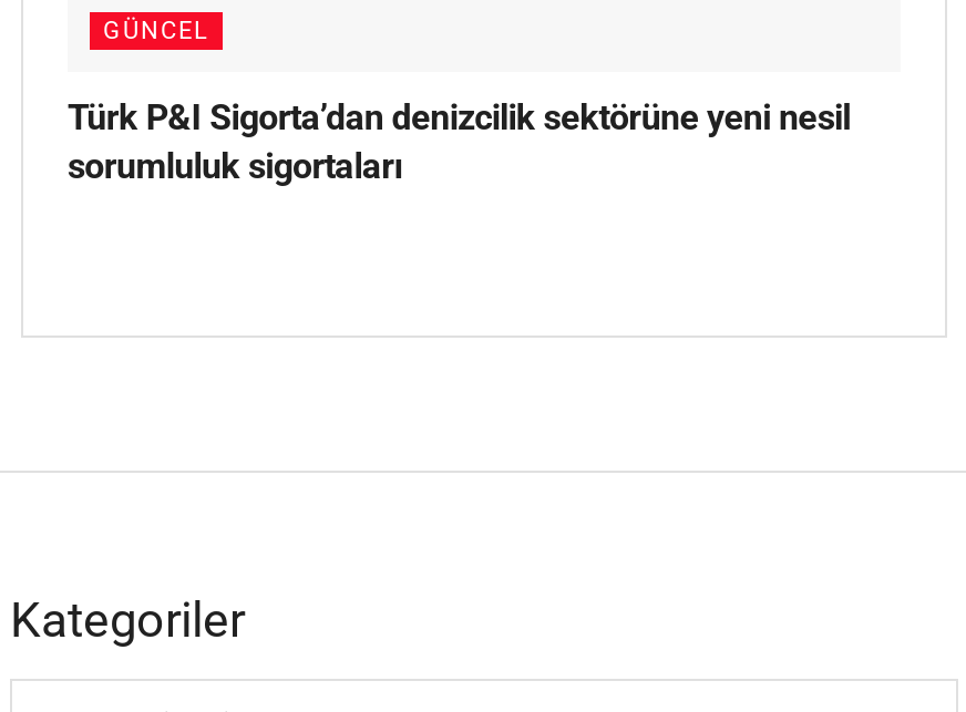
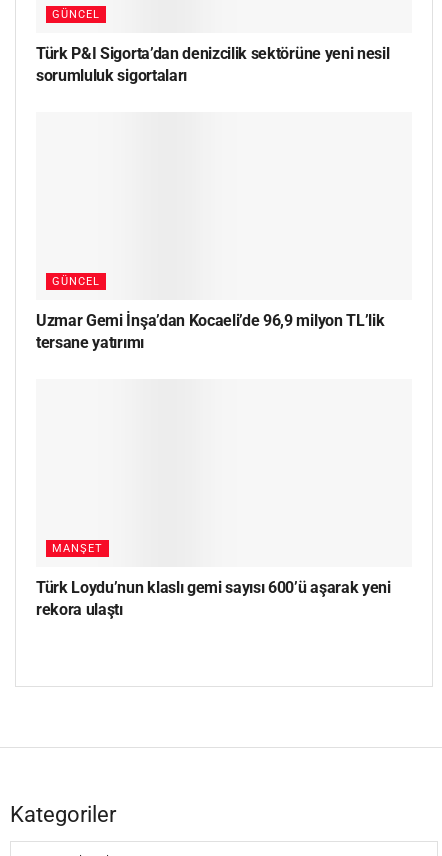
+ GÜNCEL
+ Uzmar Gemi İnşa’dan Kocaeli’de 96,9 milyon TL’lik
+ tersane yatırımı

+ MANŞET
+ Türk Loydu’nun klaslı gemi sayısı 600’ü aşarak yeni
+ rekora ulaştı
